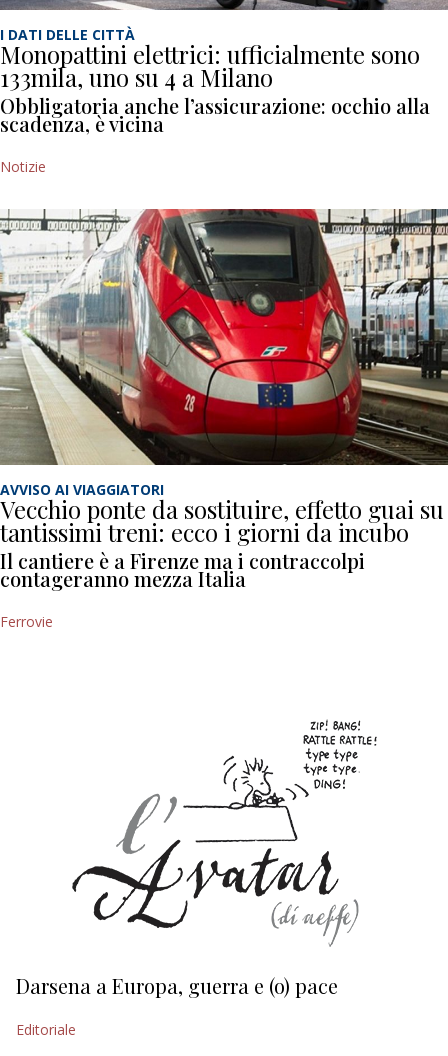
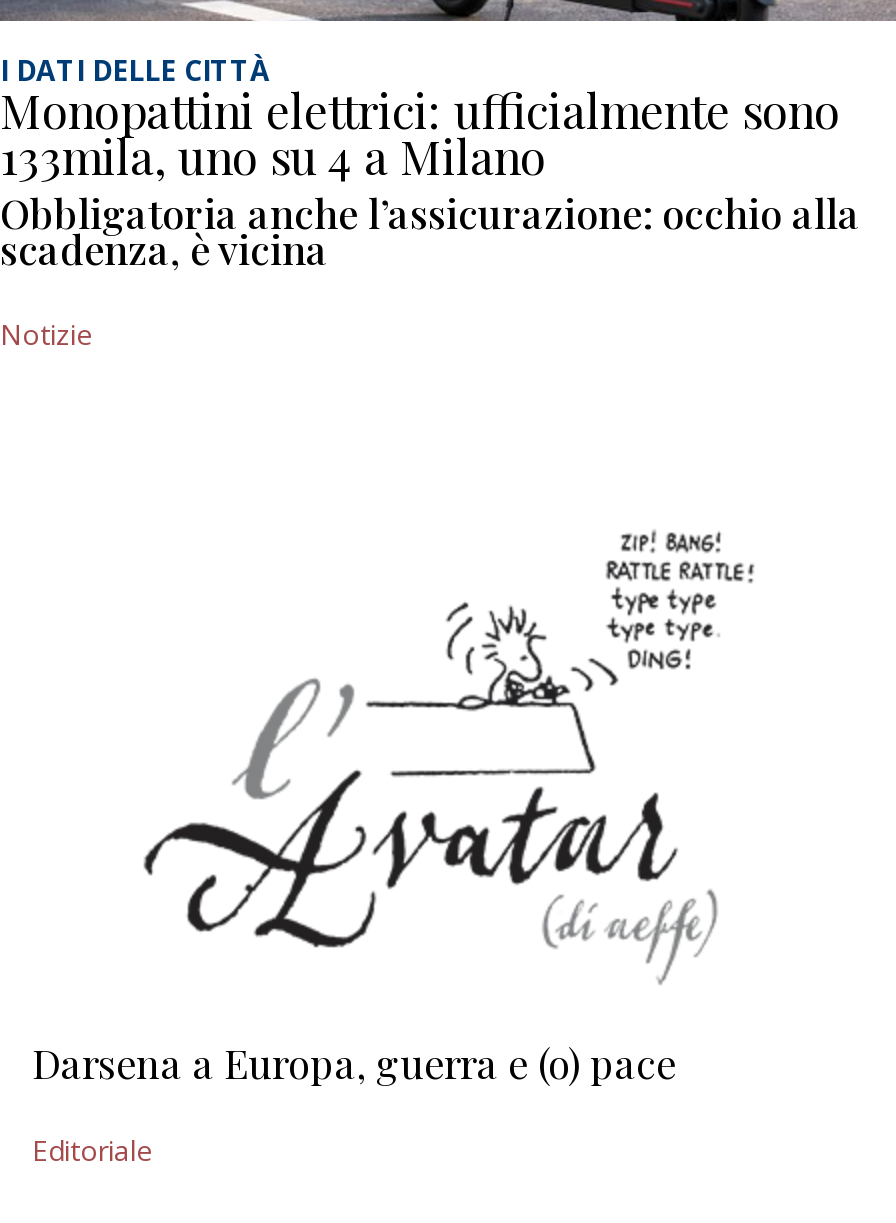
- [image]
- AVVISO AI VIAGGIATORI
- Vecchio ponte da sostituire, effetto guai su
- tantissimi treni: ecco i giorni da incubo
- Il cantiere è a Firenze ma i contraccolpi
- contageranno mezza Italia
- Ferrovie
